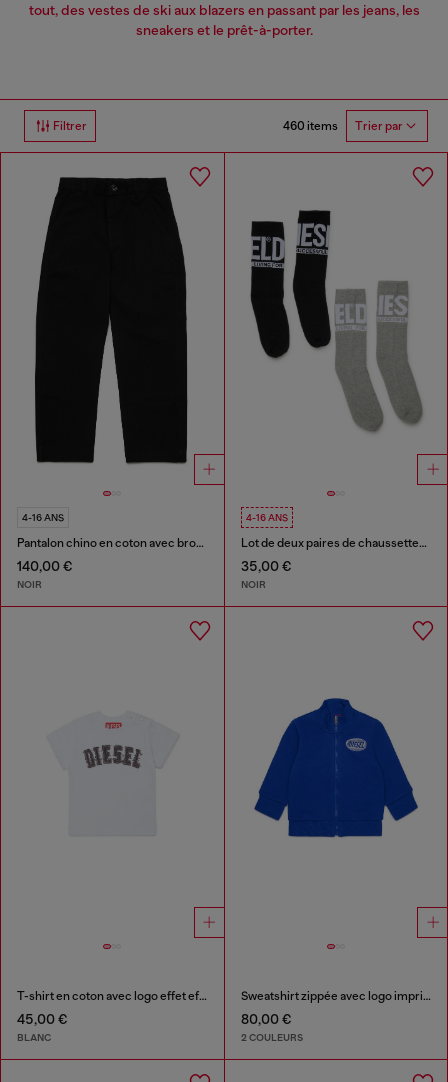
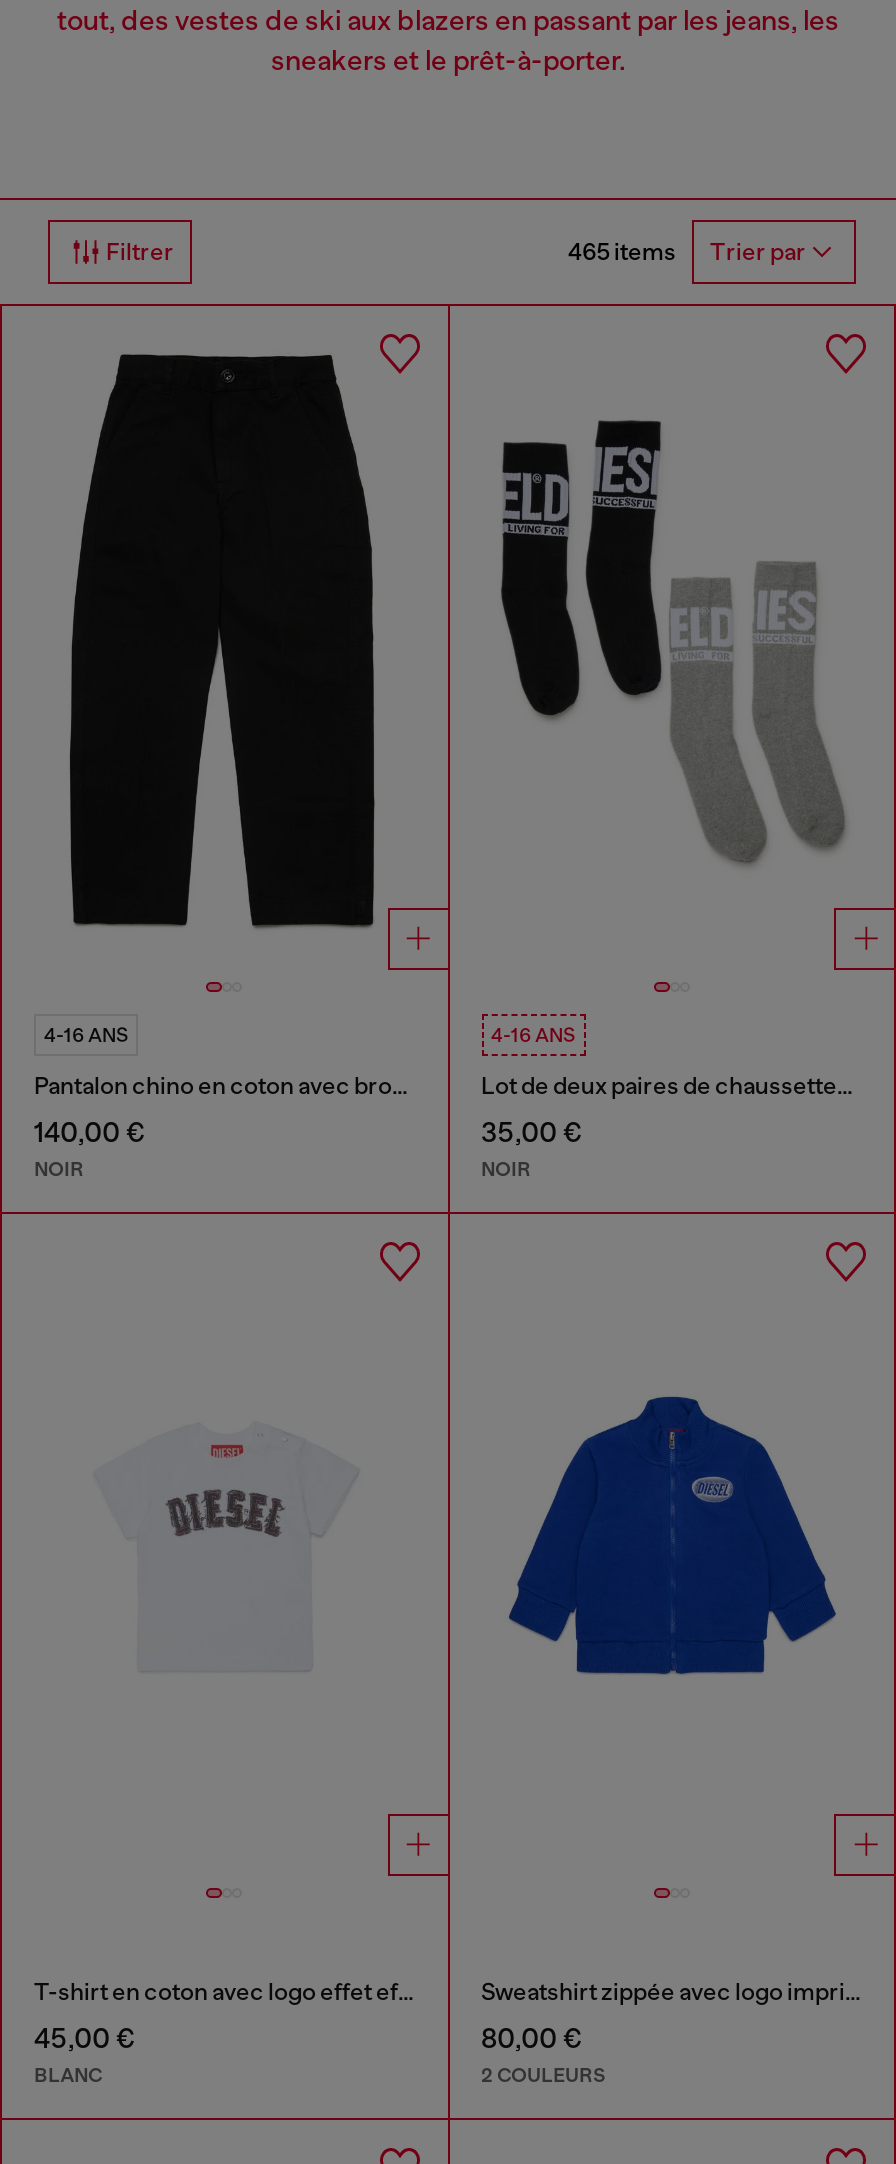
- 460 items Trier par
+ 465 items Trier par
